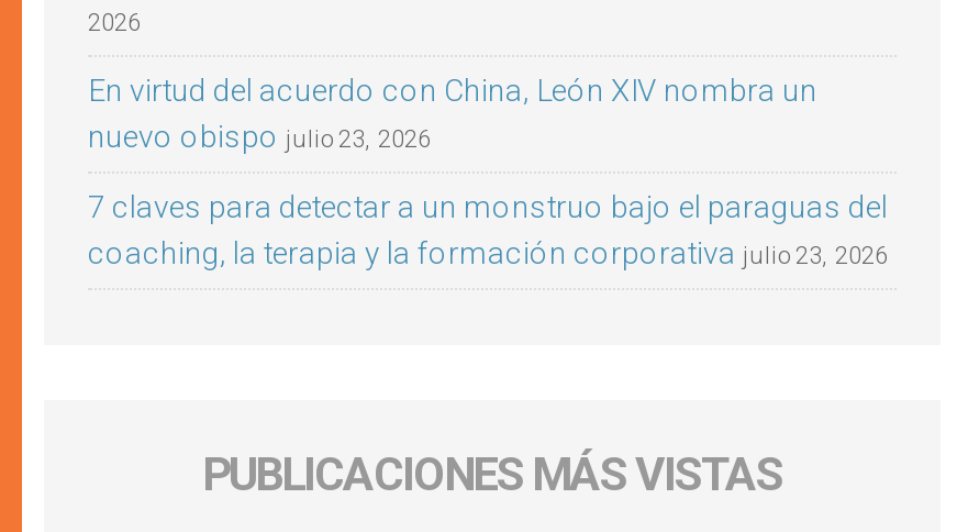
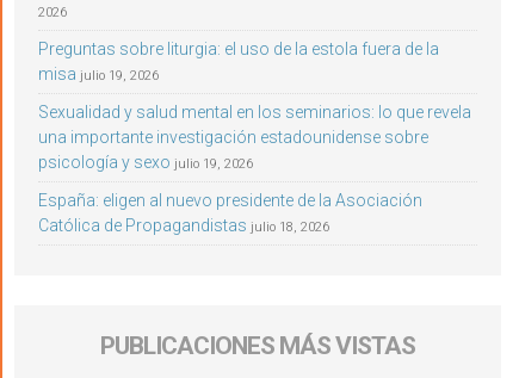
- En virtud del acuerdo con China, León XIV nombra un
- nuevo obispo julio 23, 2026
- 7 claves para detectar a un monstruo bajo el paraguas del
- coaching, la terapia y la formación corporativa julio 23, 2026
+ Preguntas sobre liturgia: el uso de la estola fuera de la
+ misa julio 19, 2026
+ Sexualidad y salud mental en los seminarios: lo que revela
+ una importante investigación estadounidense sobre
+ psicología y sexo julio 19, 2026
+ España: eligen al nuevo presidente de la Asociación
+ Católica de Propagandistas julio 18, 2026
